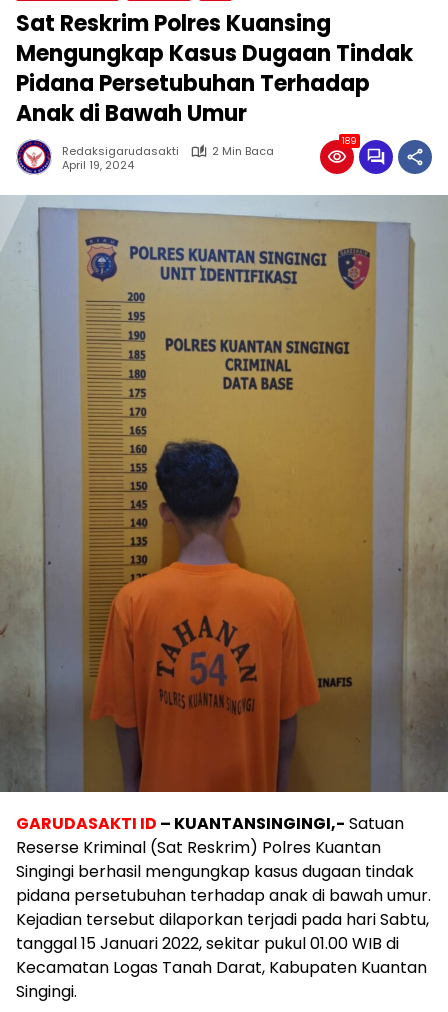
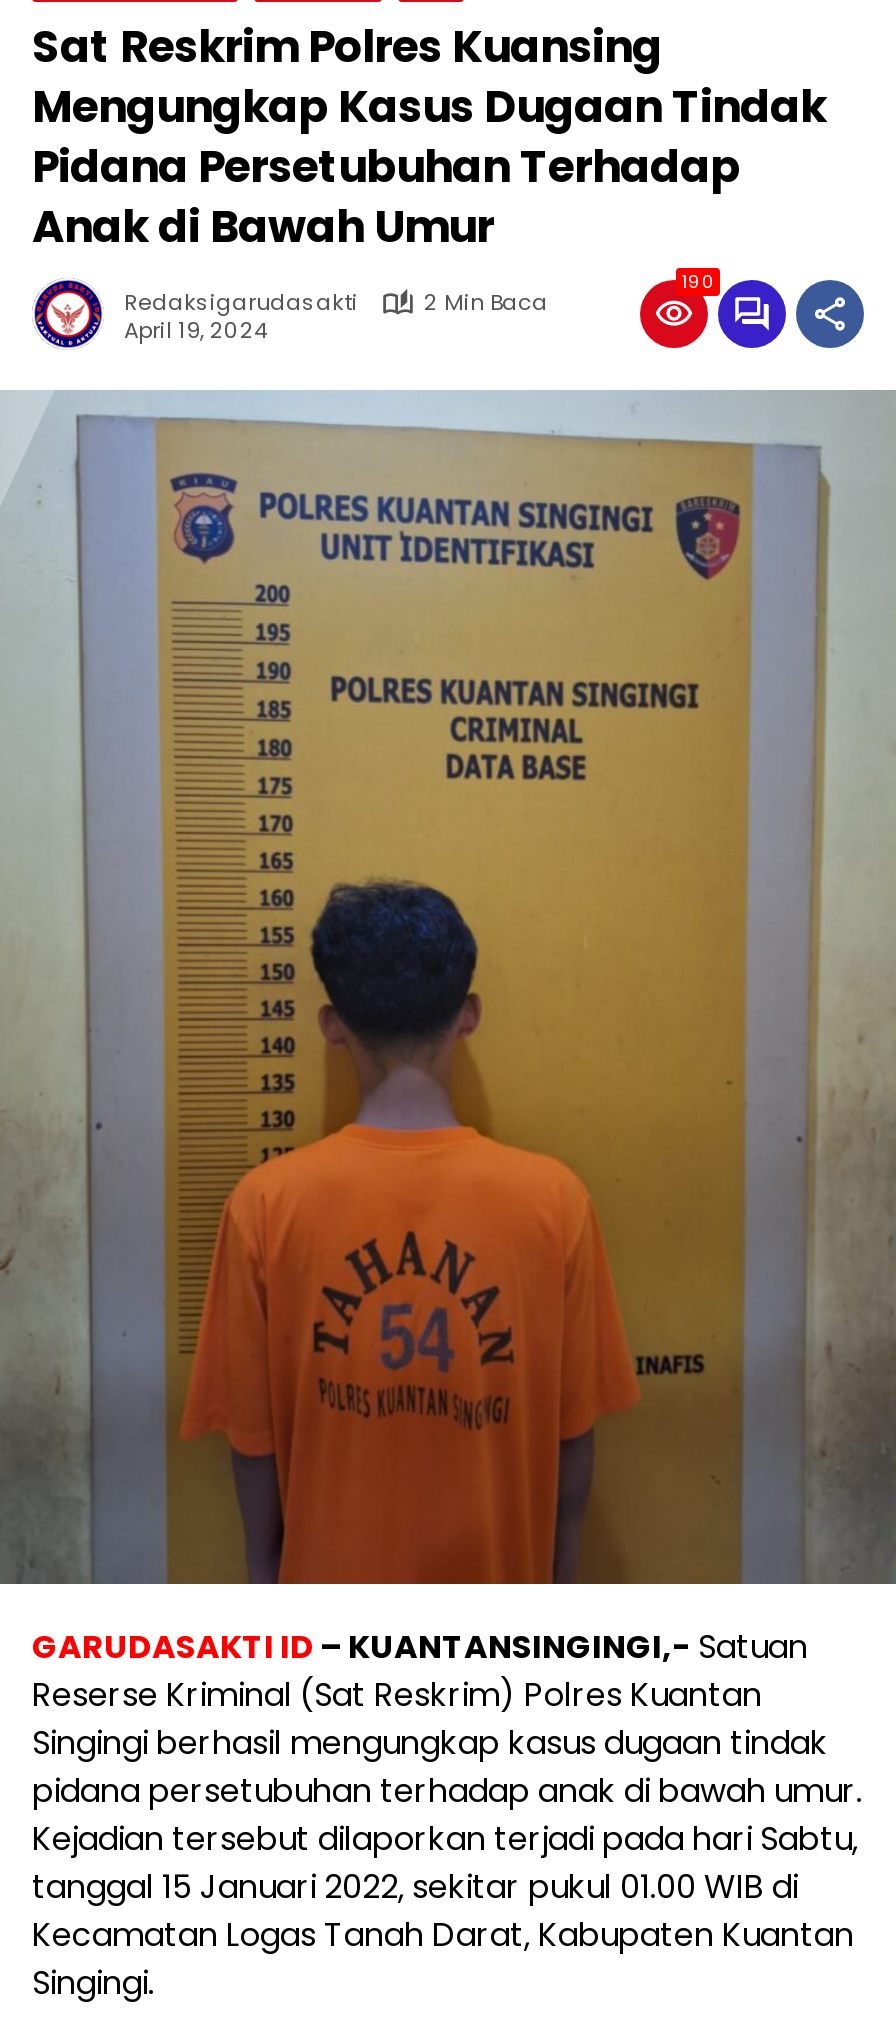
- 189
+ 190
